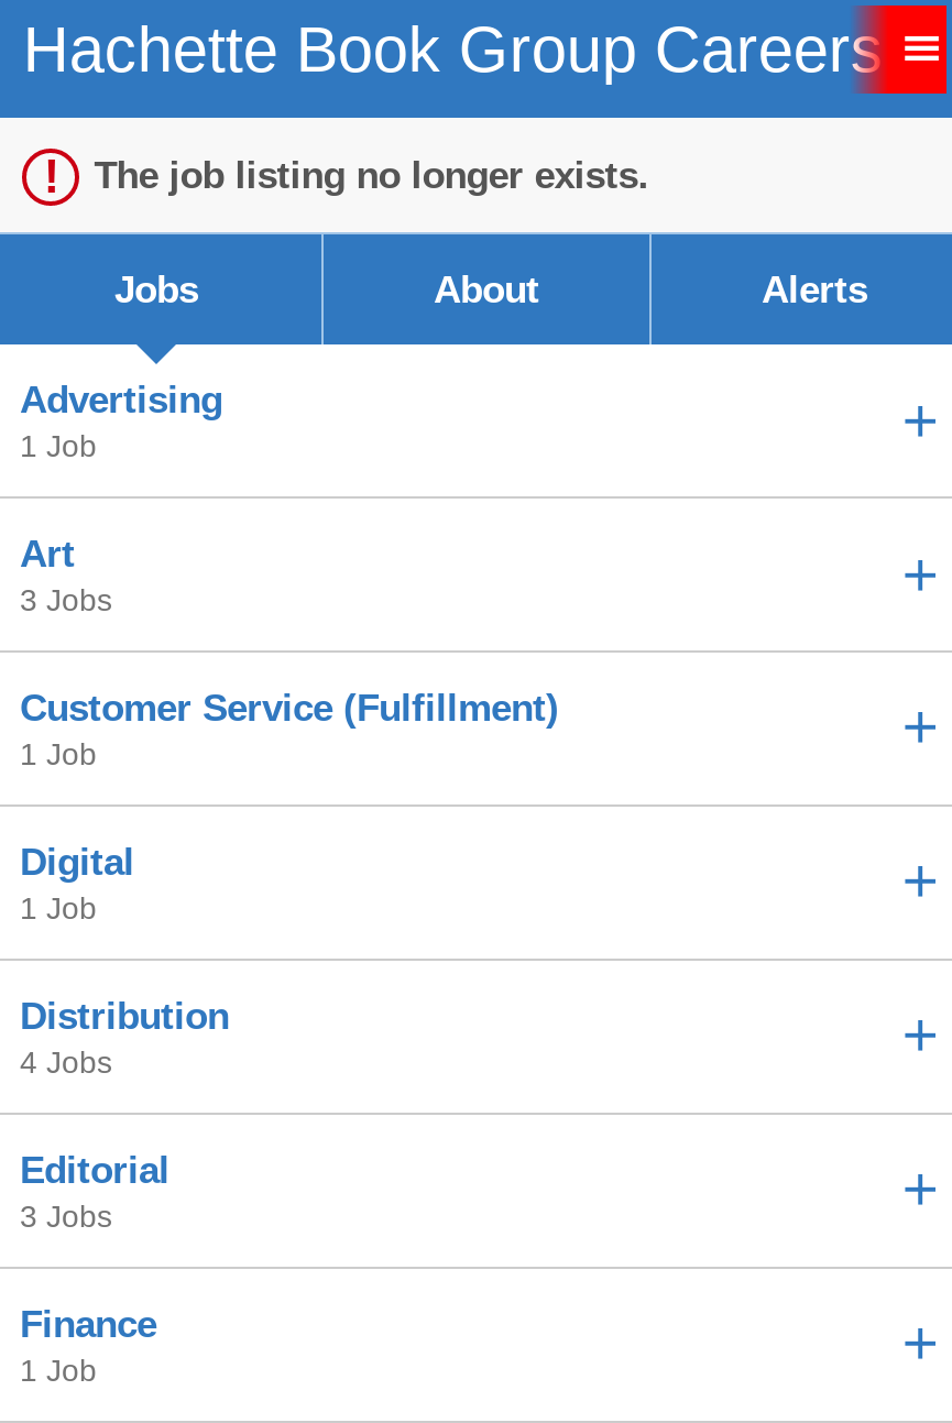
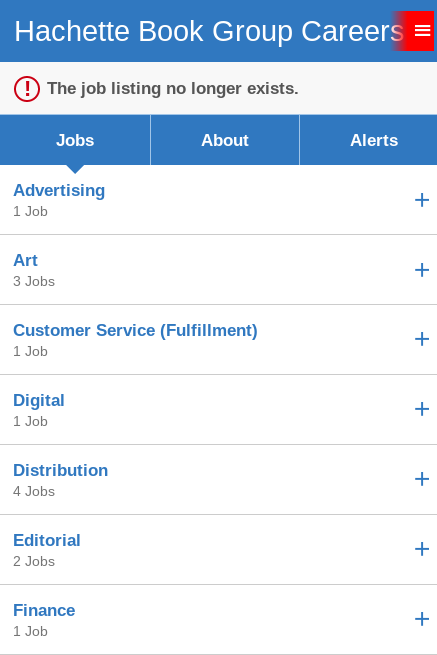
- 3 Jobs
+ 2 Jobs
